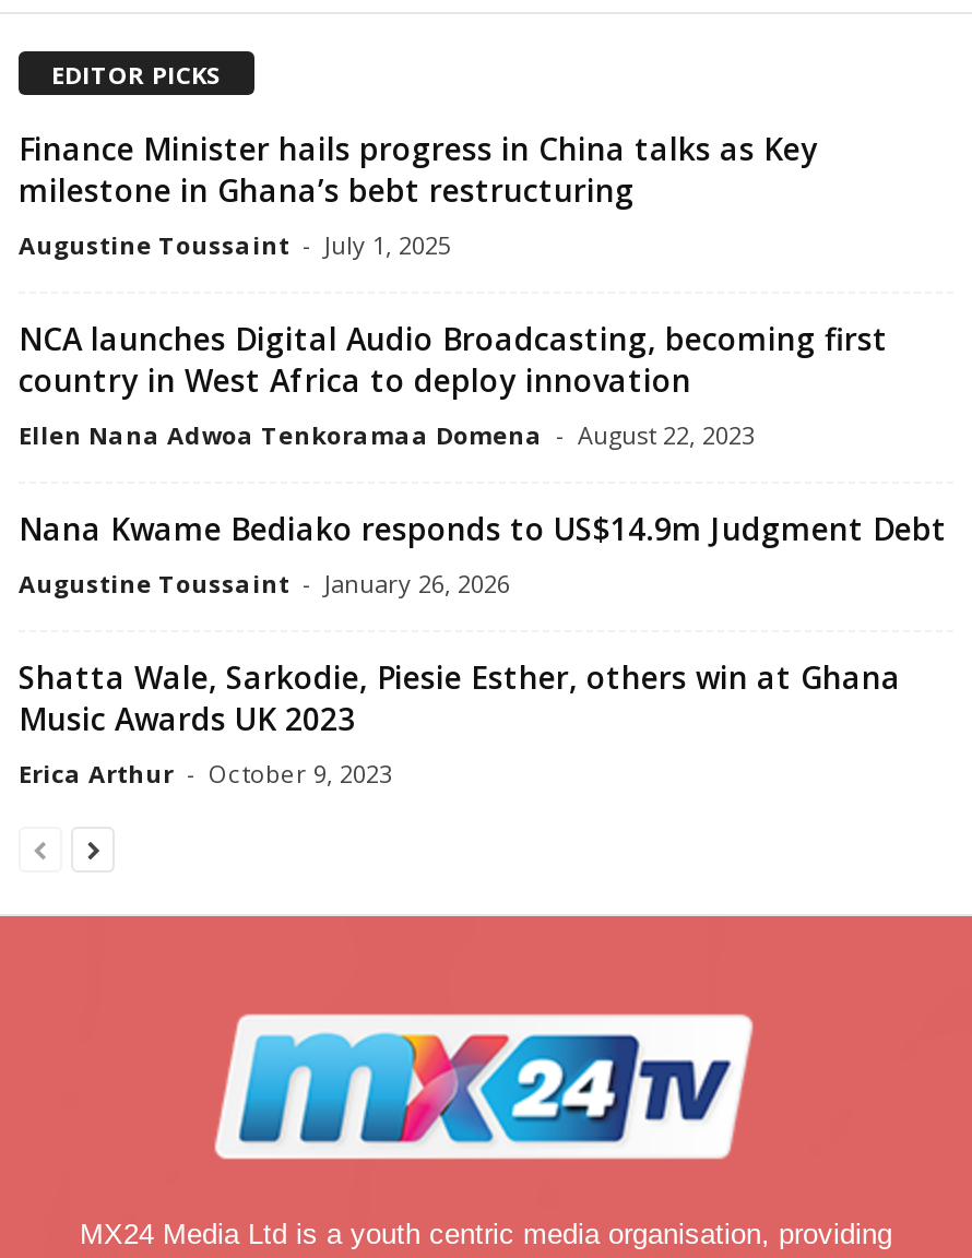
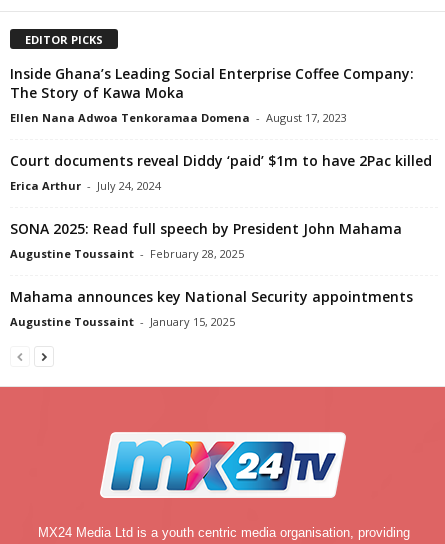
- Finance Minister hails progress in China talks as Key
- milestone in Ghana’s bebt restructuring
- Augustine Toussaint - July 1, 2025
+ Inside Ghana’s Leading Social Enterprise Coffee Company:
+ The Story of Kawa Moka
+ Ellen Nana Adwoa Tenkoramaa Domena - August 17, 2023

- NCA launches Digital Audio Broadcasting, becoming first
- country in West Africa to deploy innovation
- Ellen Nana Adwoa Tenkoramaa Domena - August 22, 2023
+ Court documents reveal Diddy ‘paid’ $1m to have 2Pac killed
+ Erica Arthur - July 24, 2024

- Nana Kwame Bediako responds to US$14.9m Judgment Debt
- Augustine Toussaint - January 26, 2026
+ SONA 2025: Read full speech by President John Mahama
+ Augustine Toussaint - February 28, 2025

- Shatta Wale, Sarkodie, Piesie Esther, others win at Ghana
- Music Awards UK 2023
- Erica Arthur - October 9, 2023
+ Mahama announces key National Security appointments
+ Augustine Toussaint - January 15, 2025
